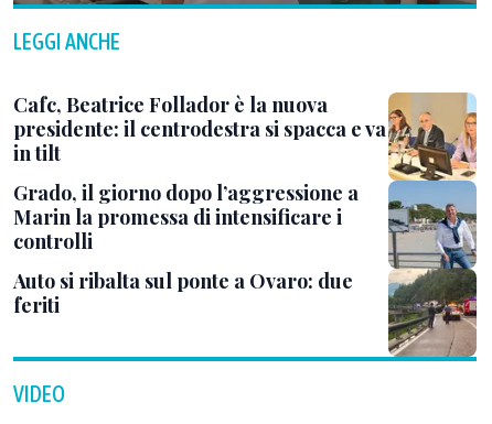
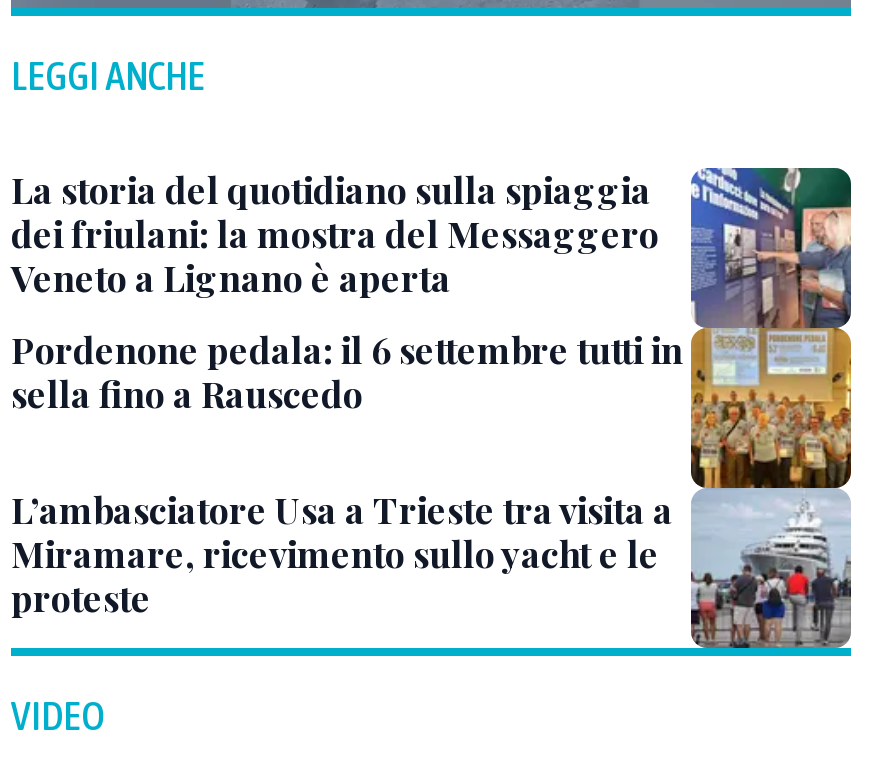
- [image]
- Cafc, Beatrice Follador è la nuova
- presidente: il centrodestra si spacca e va
- in tilt
+ [image]
+ La storia del quotidiano sulla spiaggia
+ dei friulani: la mostra del Messaggero
+ Veneto a Lignano è aperta

- Grado, il giorno dopo l’aggressione a
- Marin la promessa di intensificare i
- controlli
+ Pordenone pedala: il 6 settembre tutti in
+ sella fino a Rauscedo

- Auto si ribalta sul ponte a Ovaro: due
- feriti
+ L’ambasciatore Usa a Trieste tra visita a
+ Miramare, ricevimento sullo yacht e le
+ proteste
